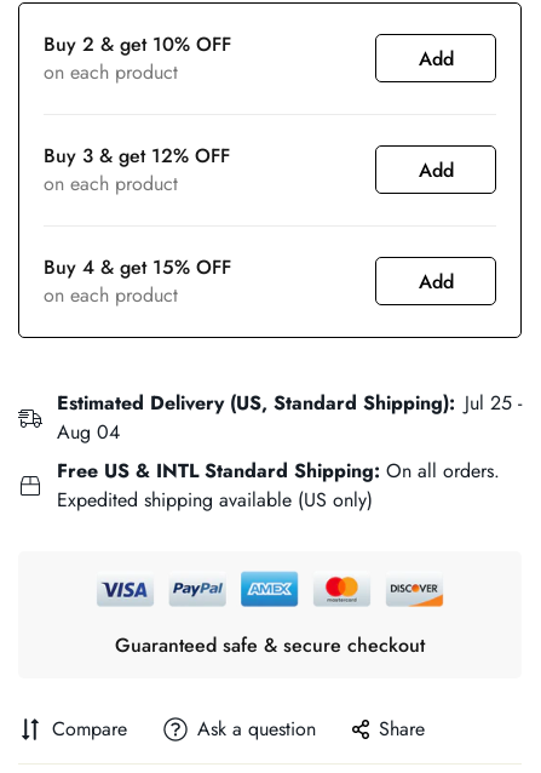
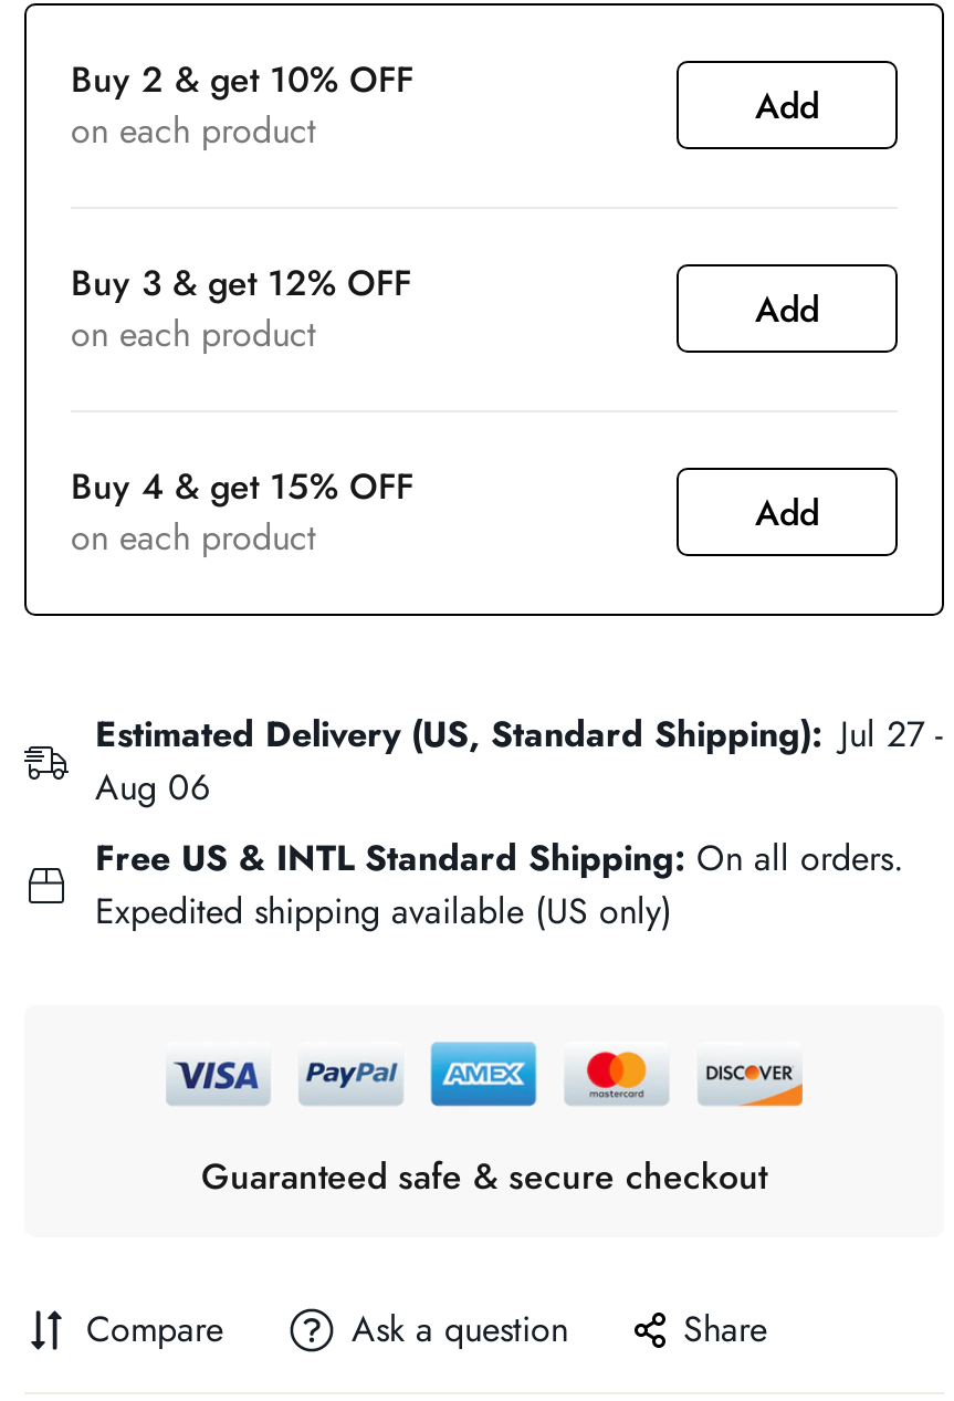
- Estimated Delivery (US, Standard Shipping): Jul 25 -
+ Estimated Delivery (US, Standard Shipping): Jul 27 -

- Aug 04
+ Aug 06
